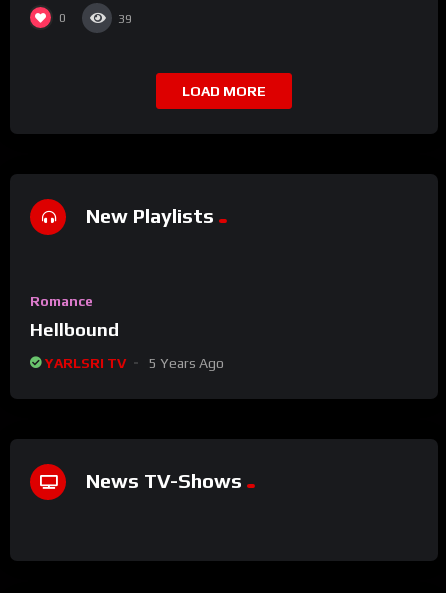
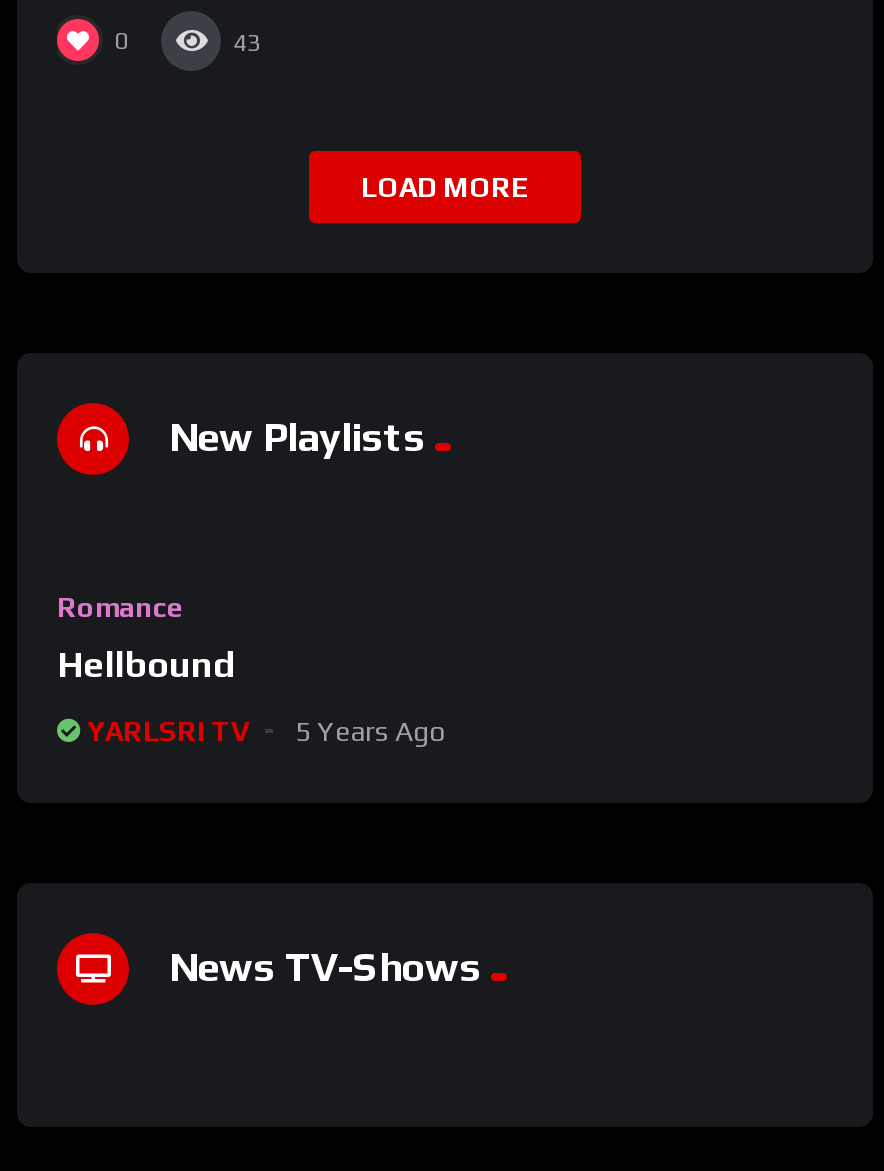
- 39
+ 43
